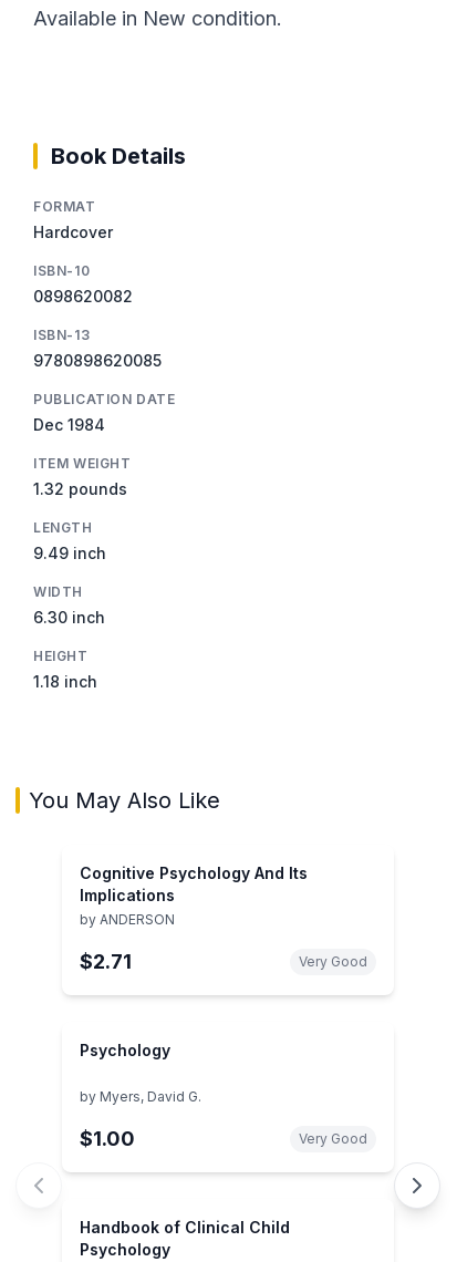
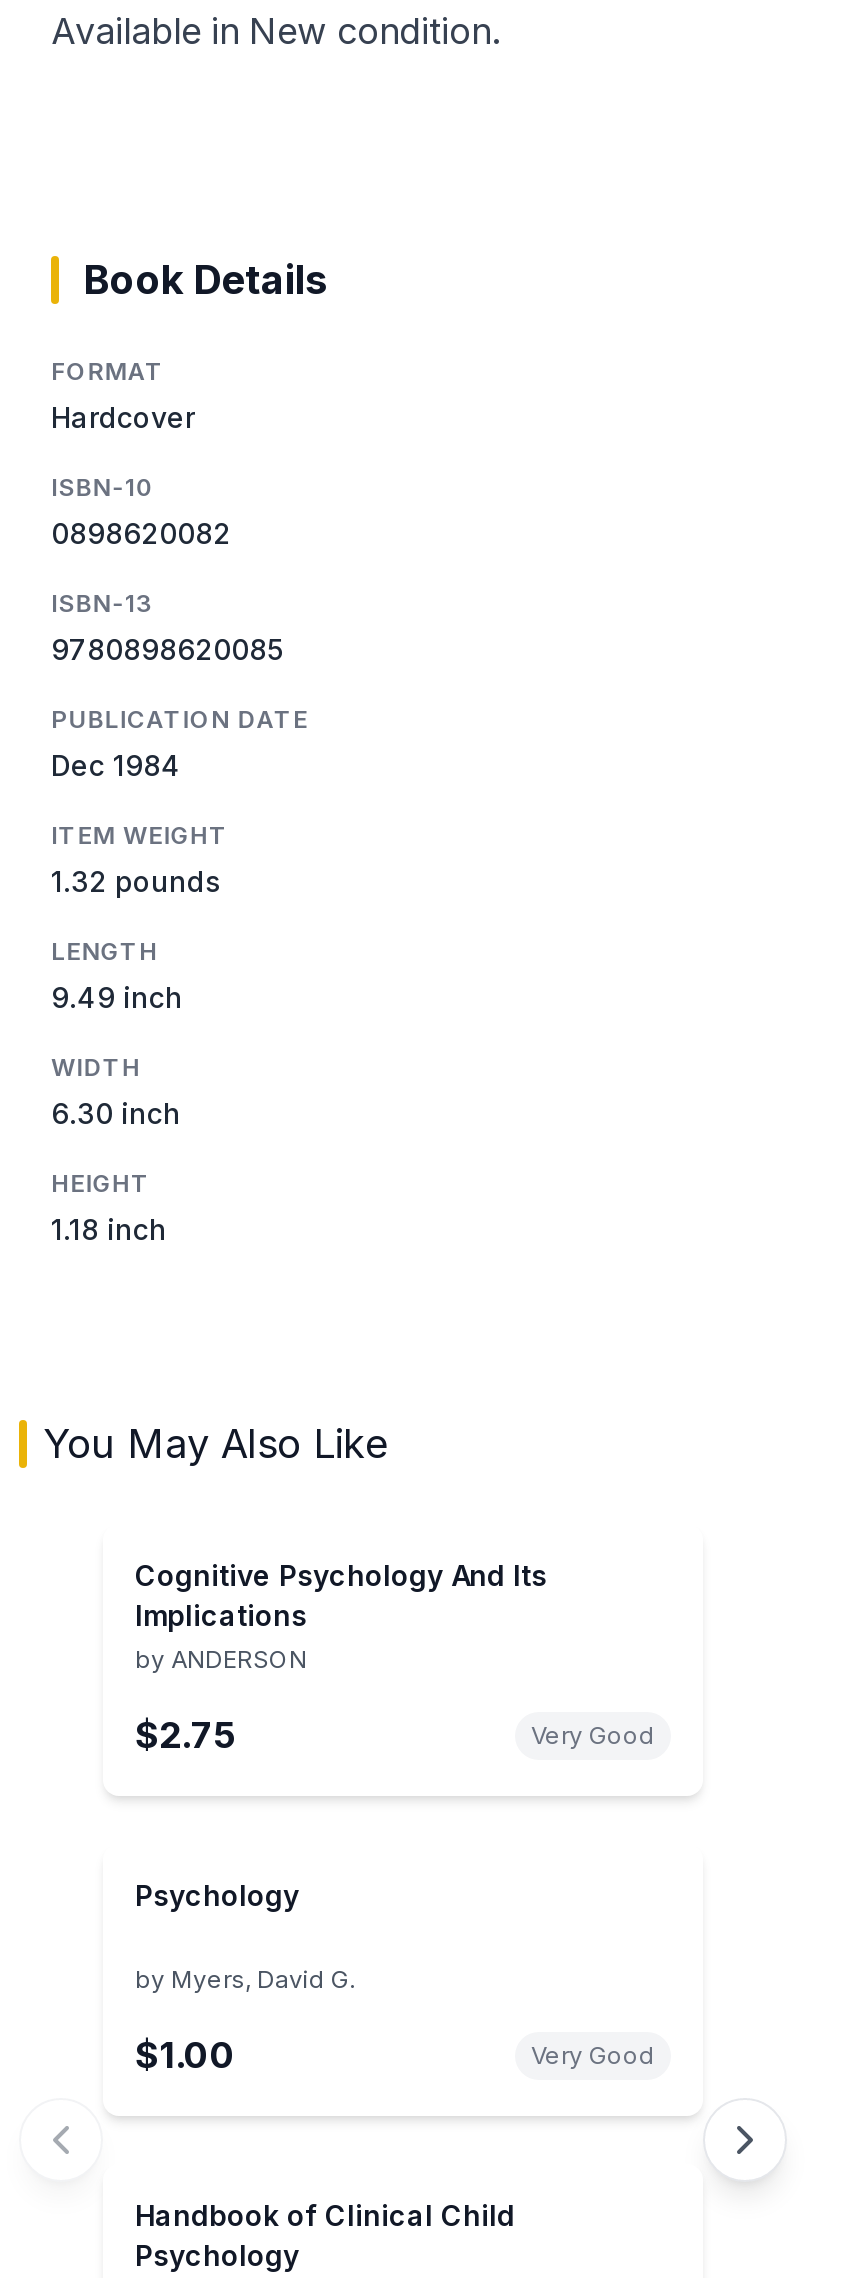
- $2.71
+ $2.75
